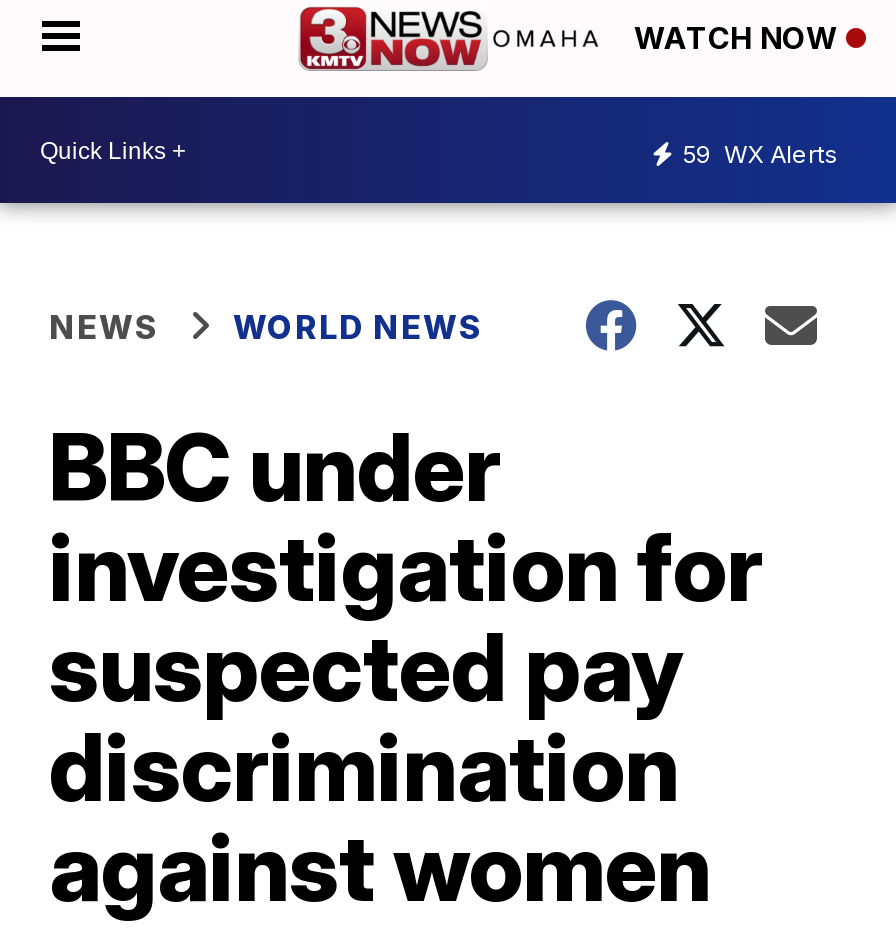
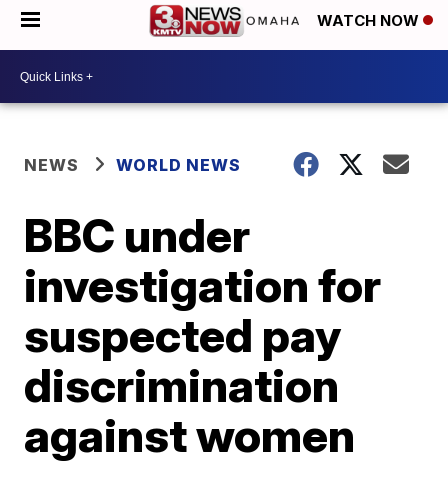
- 59 WX Alerts
